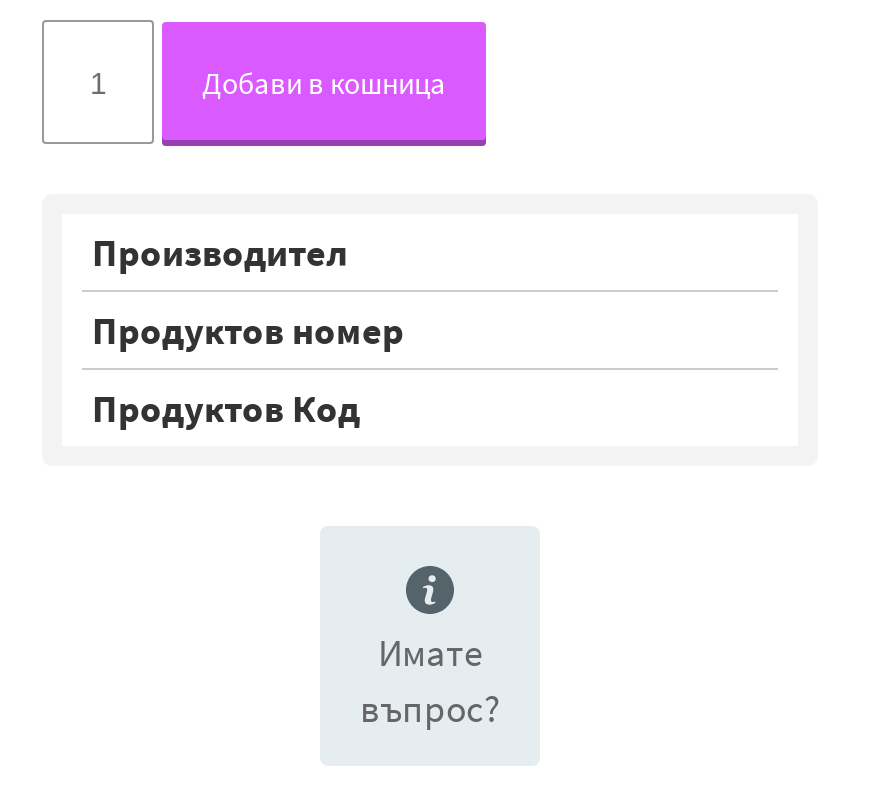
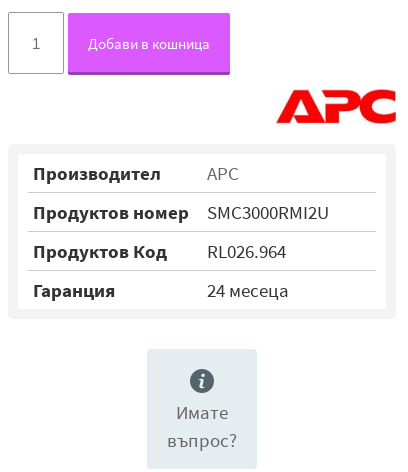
+ [image]

+ APC

+ SMC3000RMI2U

+ RL026.964
+ Гаранция
+ 24 месеца
